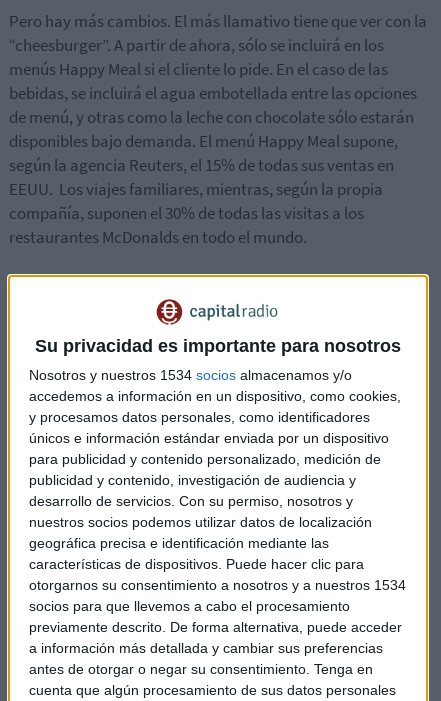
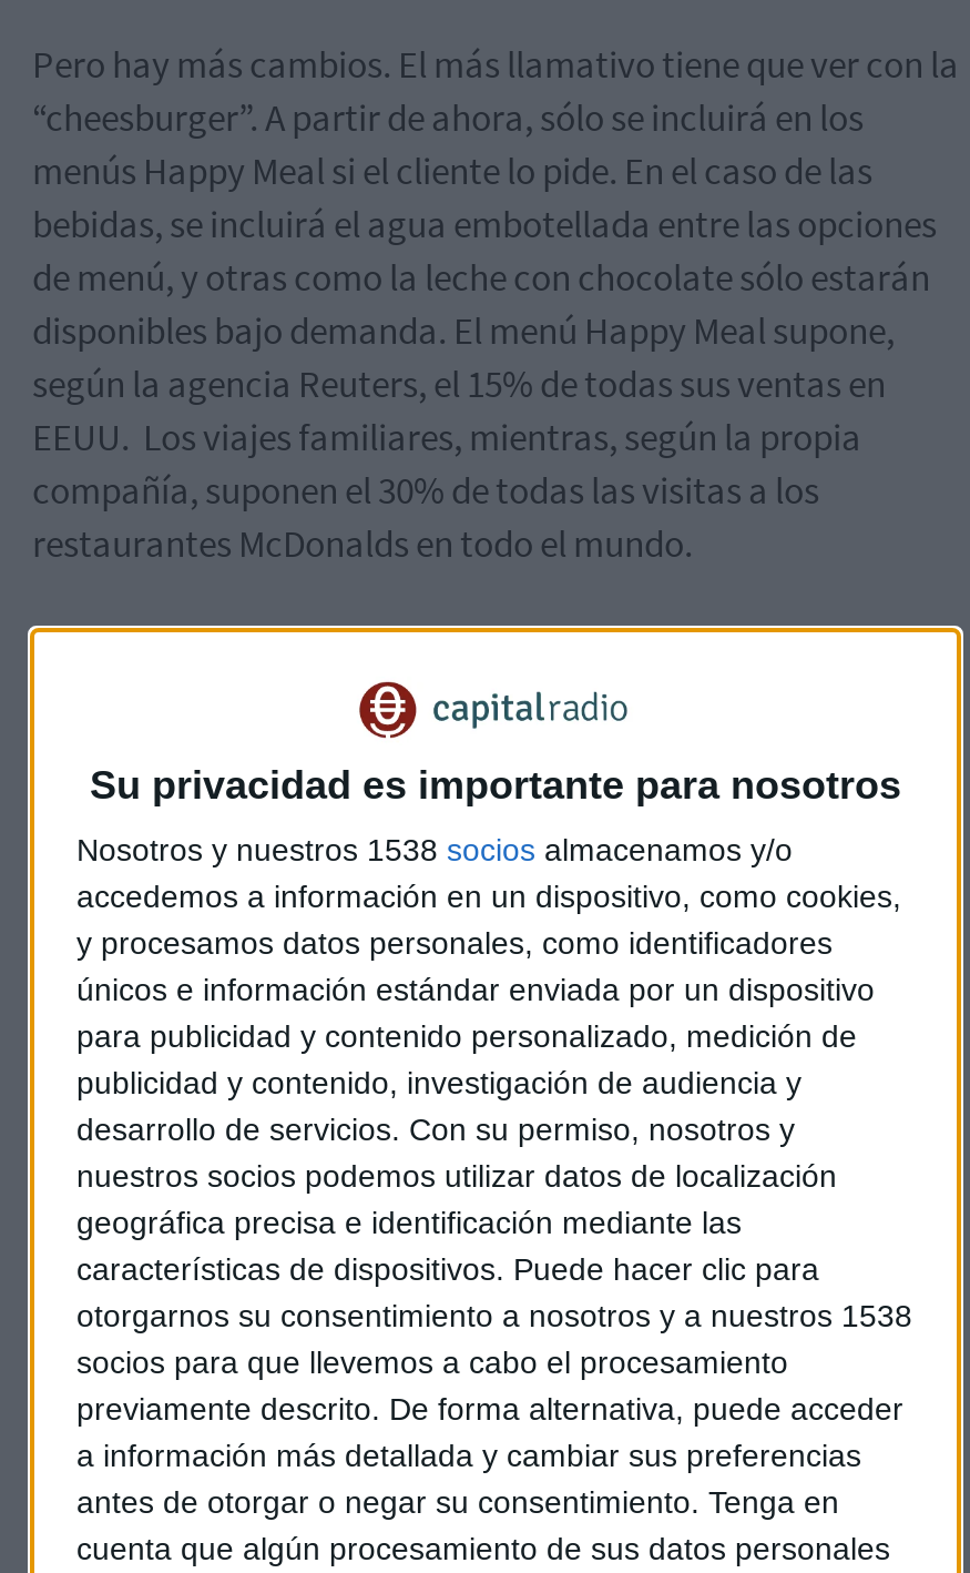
- Nosotros y nuestros 1534 socios almacenamos y/o
+ Nosotros y nuestros 1538 socios almacenamos y/o

- otorgarnos su consentimiento a nosotros y a nuestros 1534
+ otorgarnos su consentimiento a nosotros y a nuestros 1538
